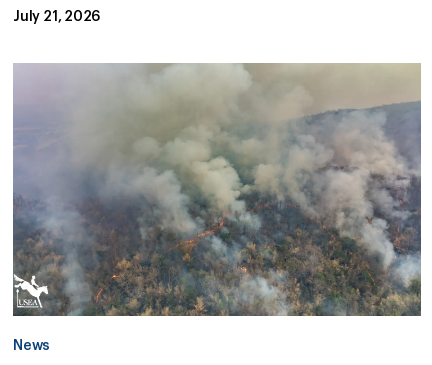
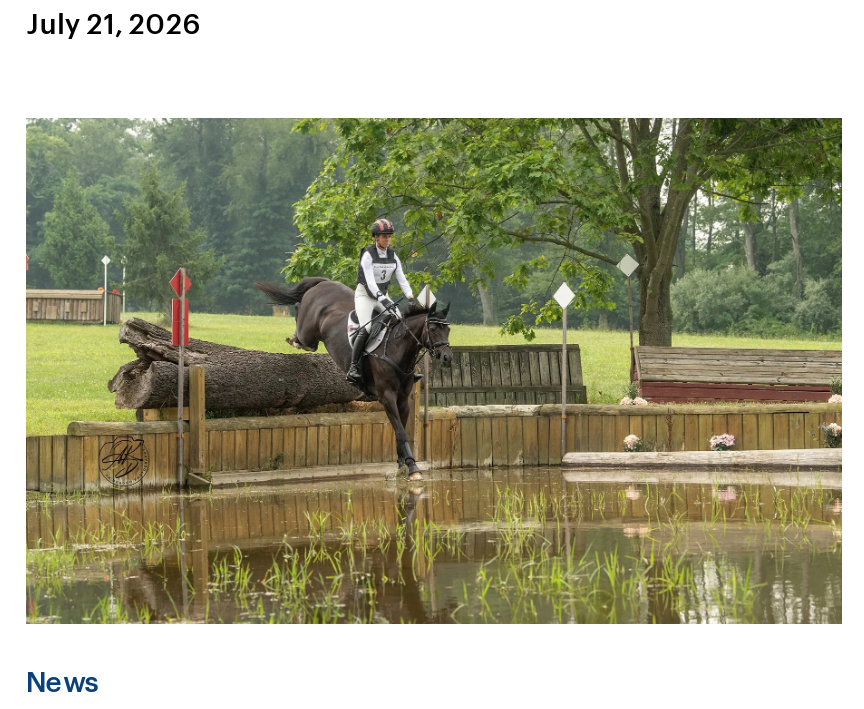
- [image]
+ [image]
